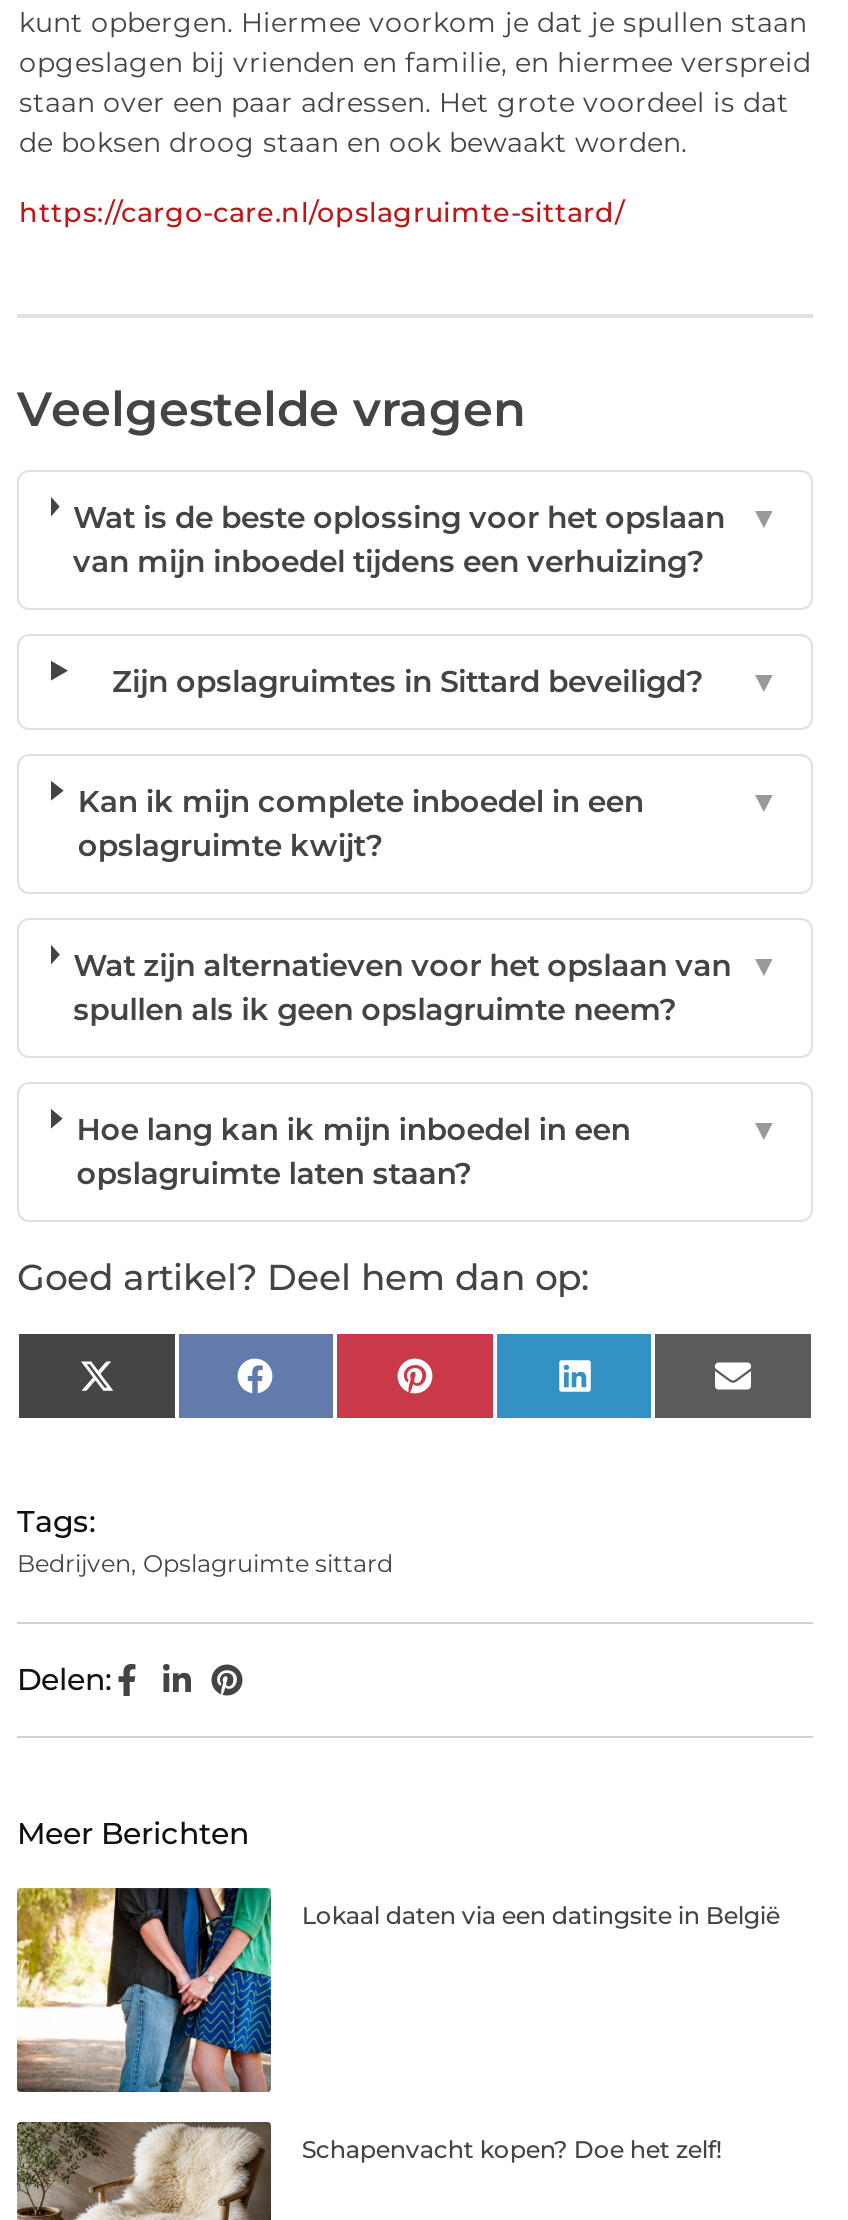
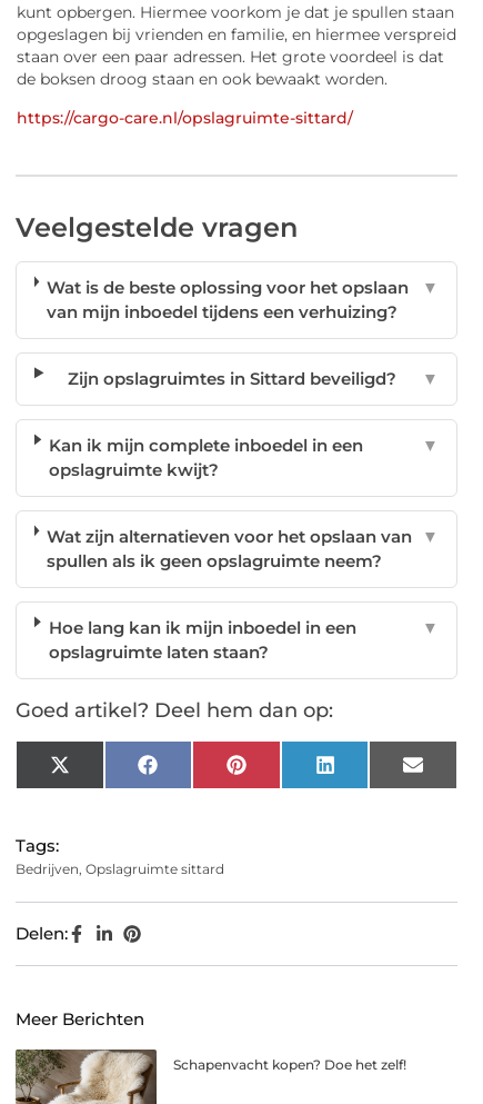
- [image]
- Lokaal daten via een datingsite in België
